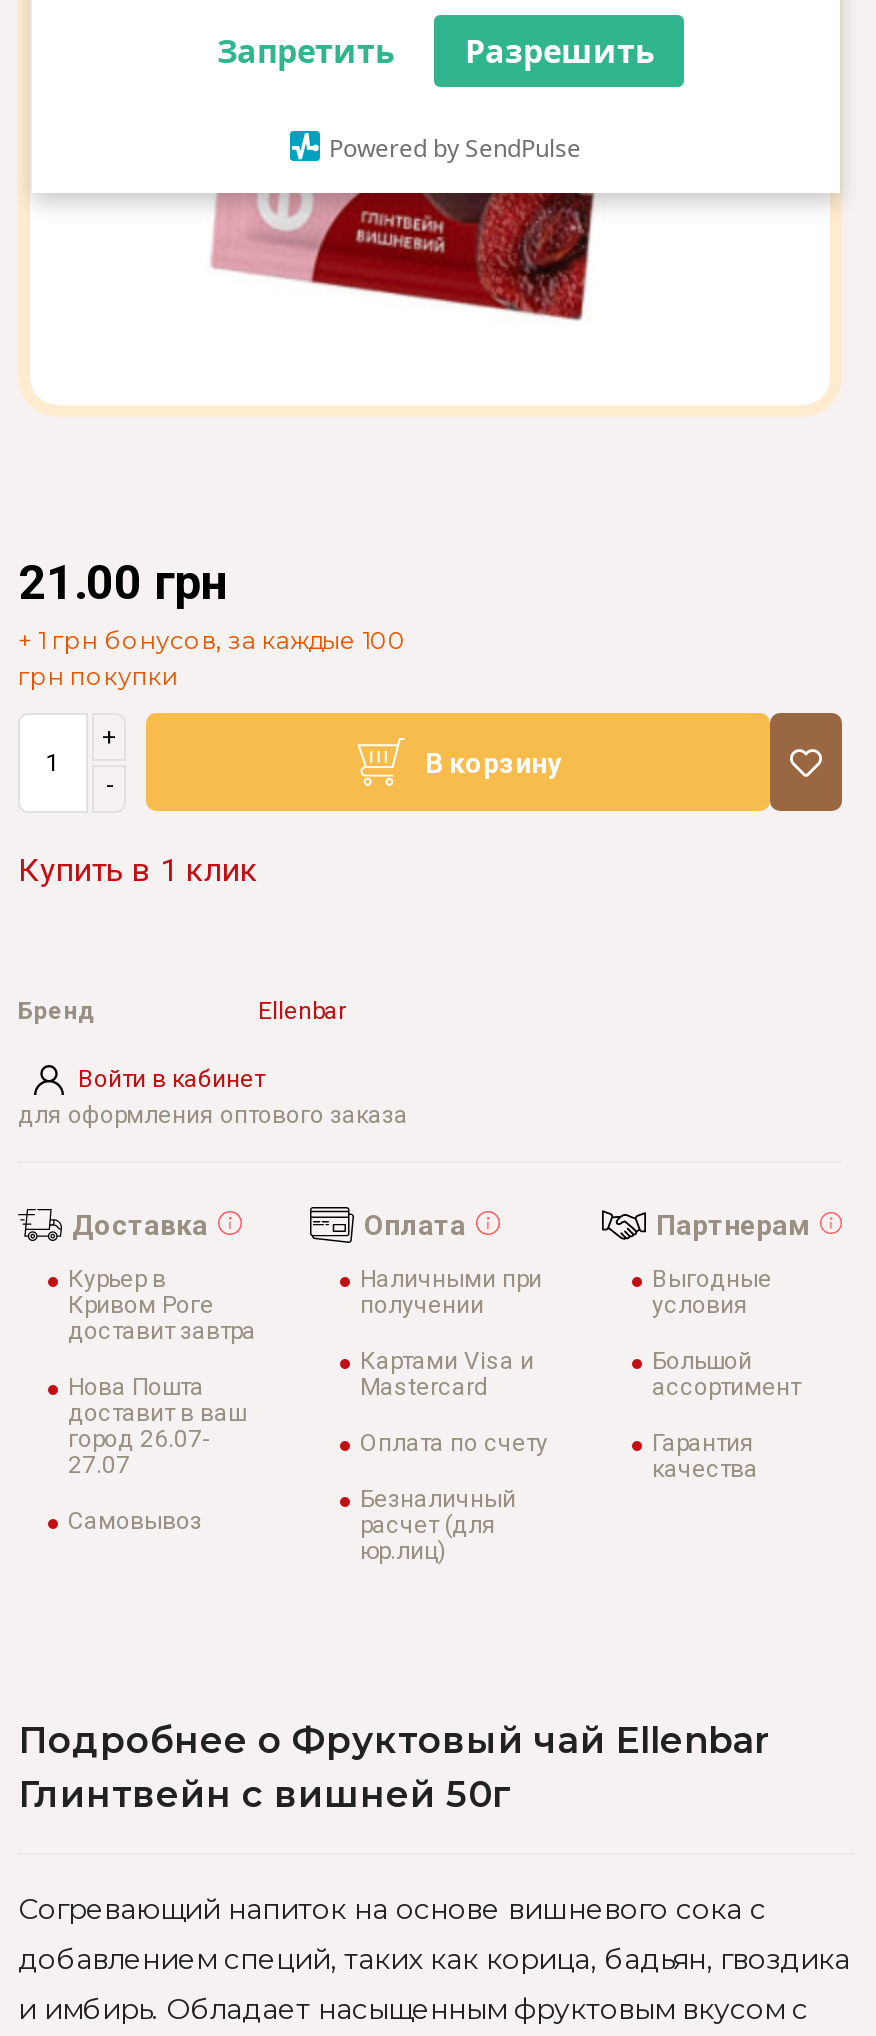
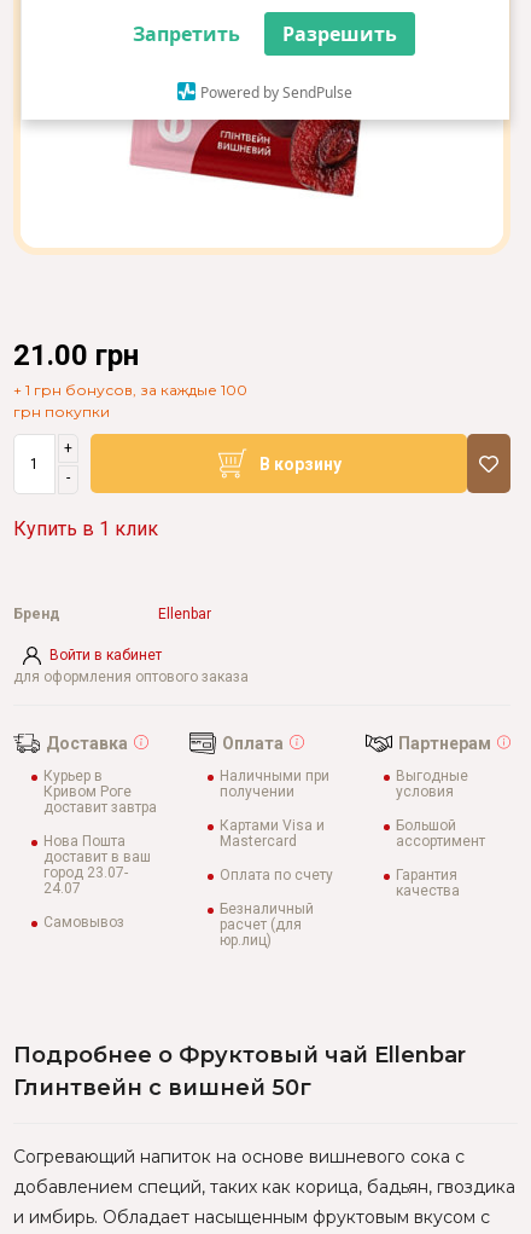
- город 26.07-
+ город 23.07-

- 27.07
+ 24.07
